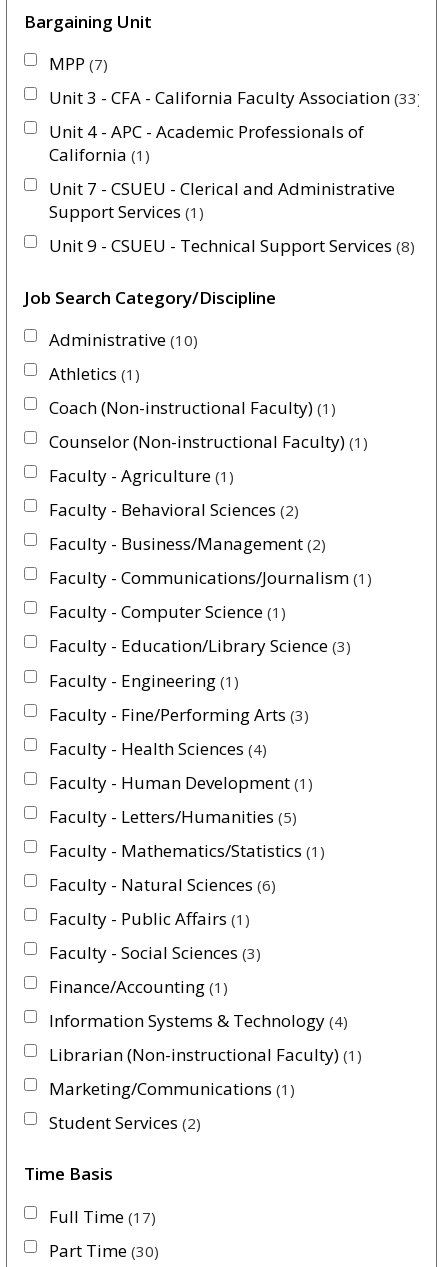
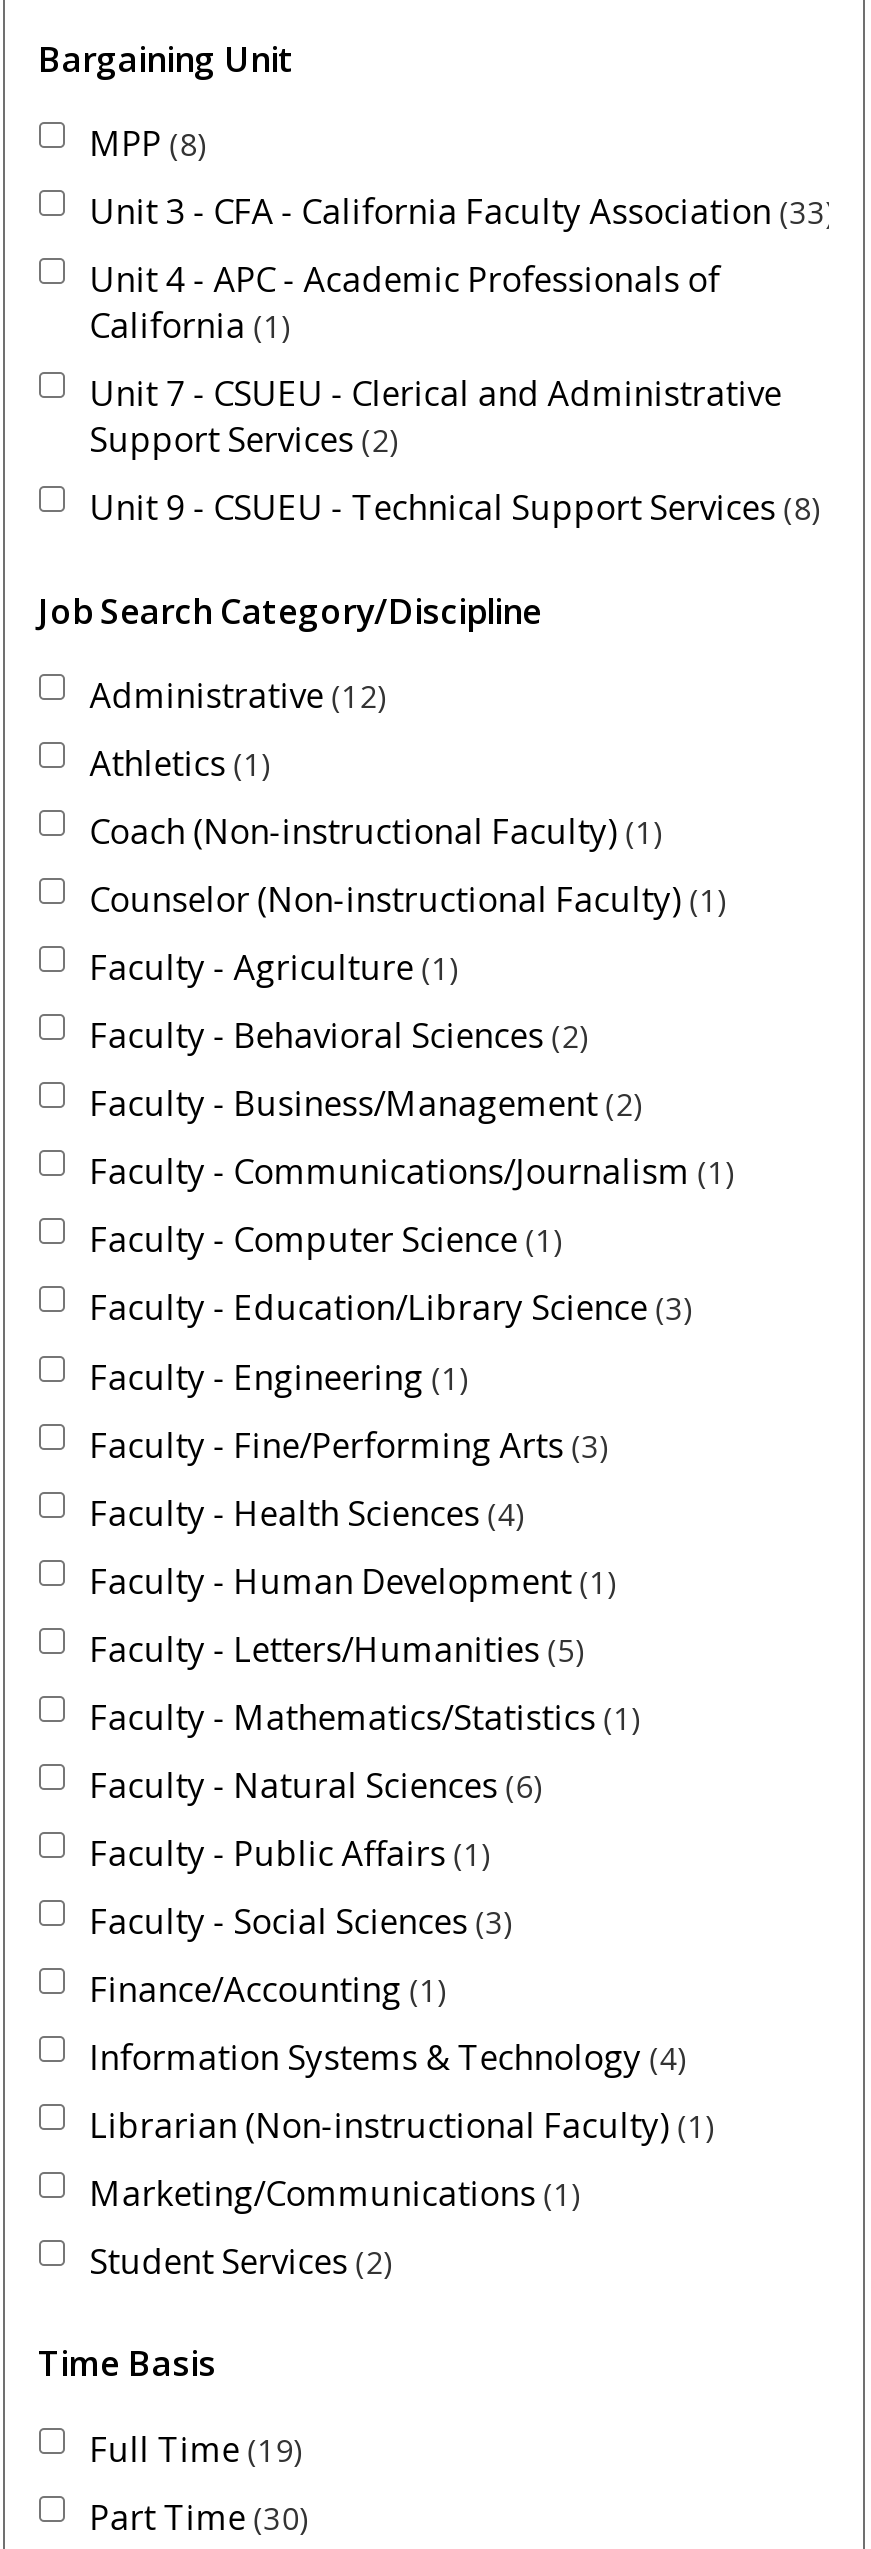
- MPP 7
+ MPP 8

- Support Services 1
+ Support Services 2

- Administrative 10
+ Administrative 12

- Full Time 17
+ Full Time 19
